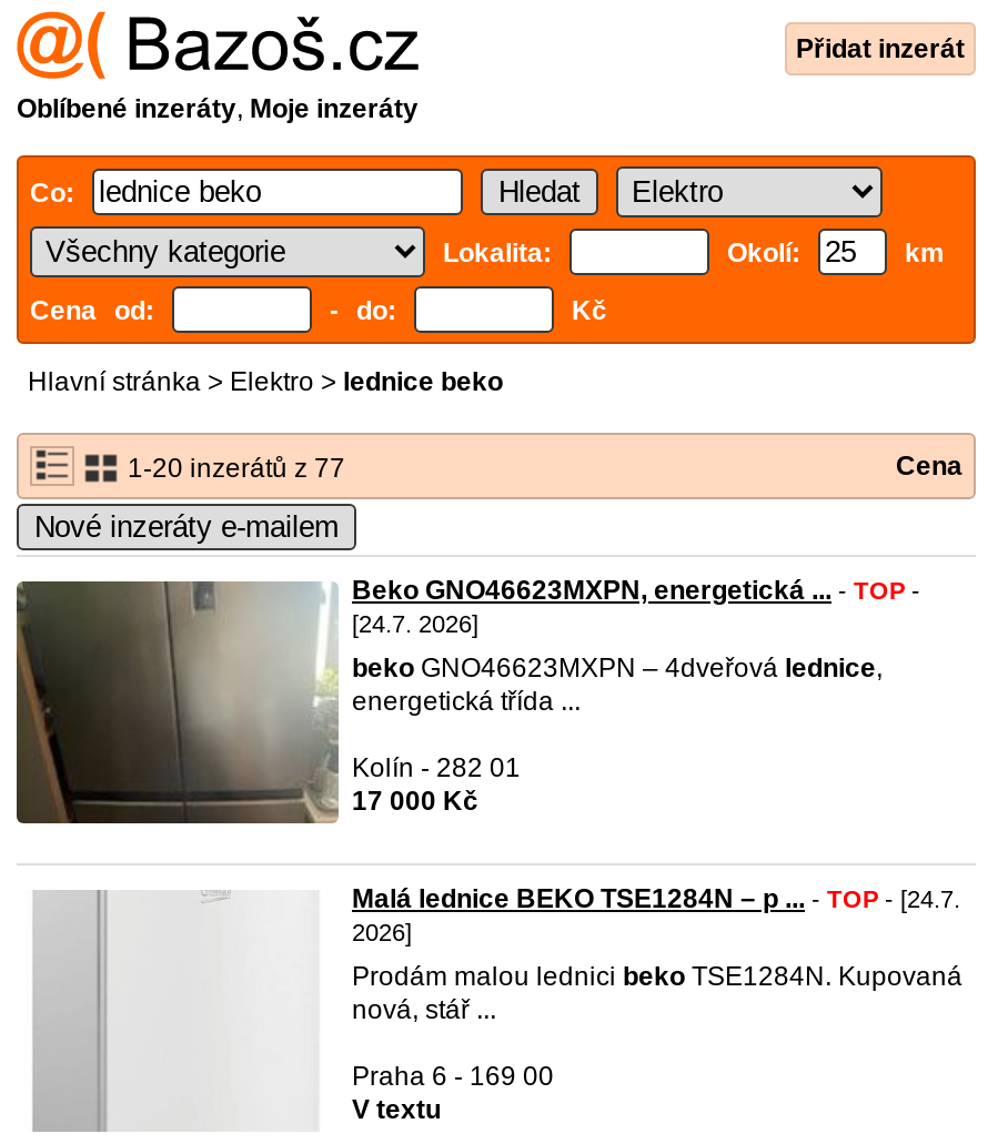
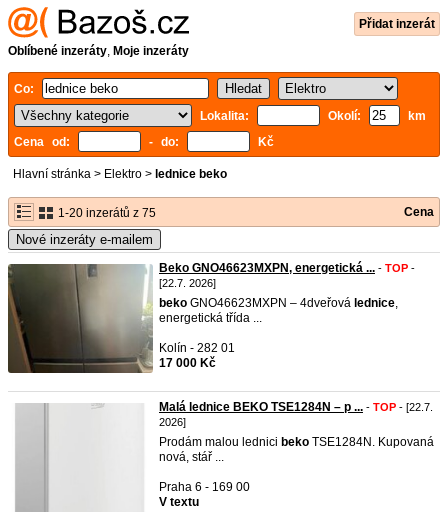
- 1-20 inzerátů z 77
+ 1-20 inzerátů z 75

- [24.7. 2026]
+ [22.7. 2026]

- Malá lednice BEKO TSE1284N – p ... - TOP - [24.7.
+ Malá lednice BEKO TSE1284N – p ... - TOP - [22.7.
